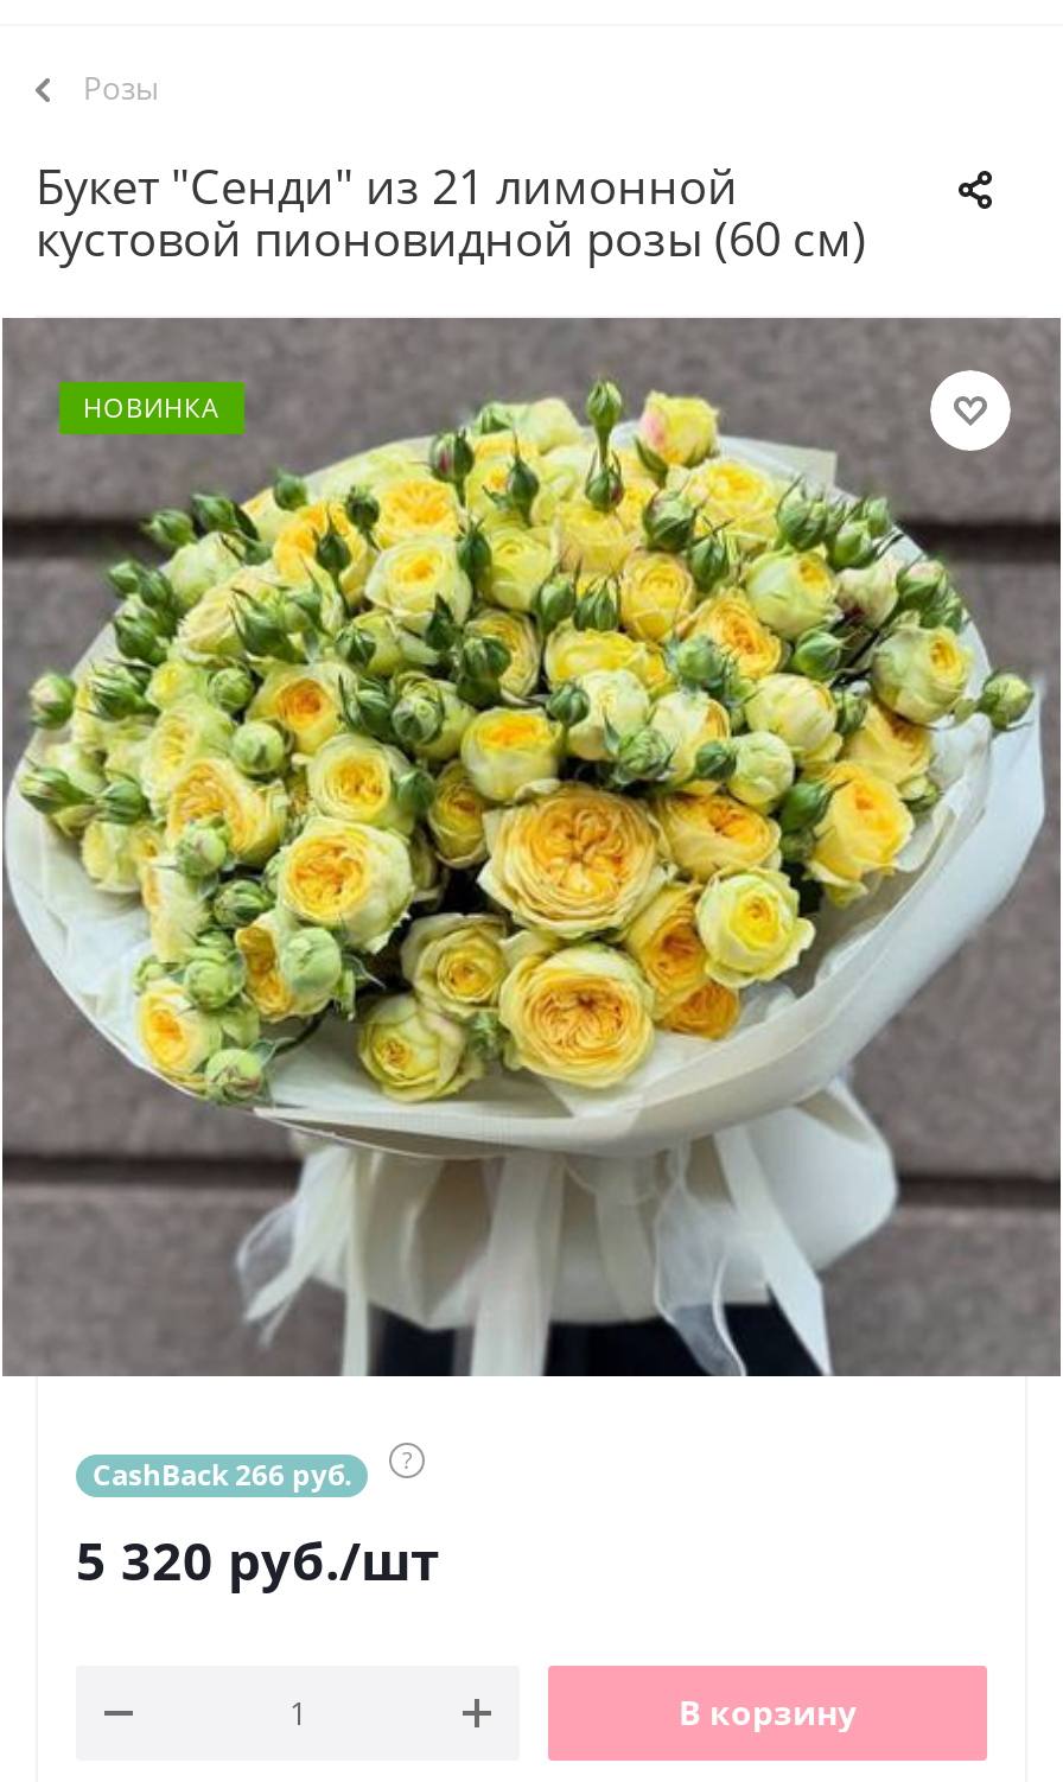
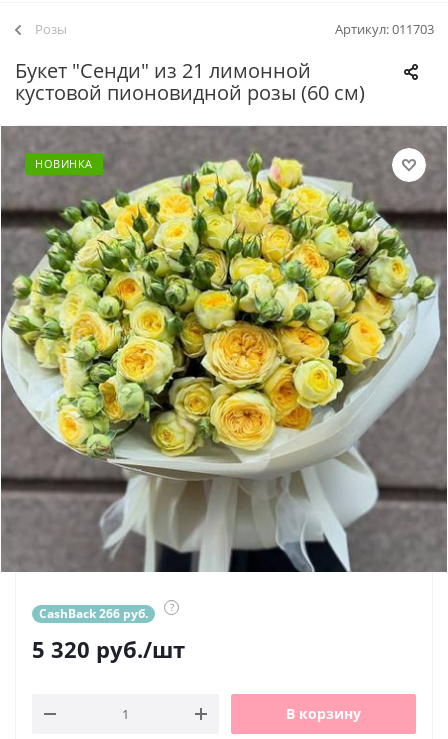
+ Артикул: 011703
